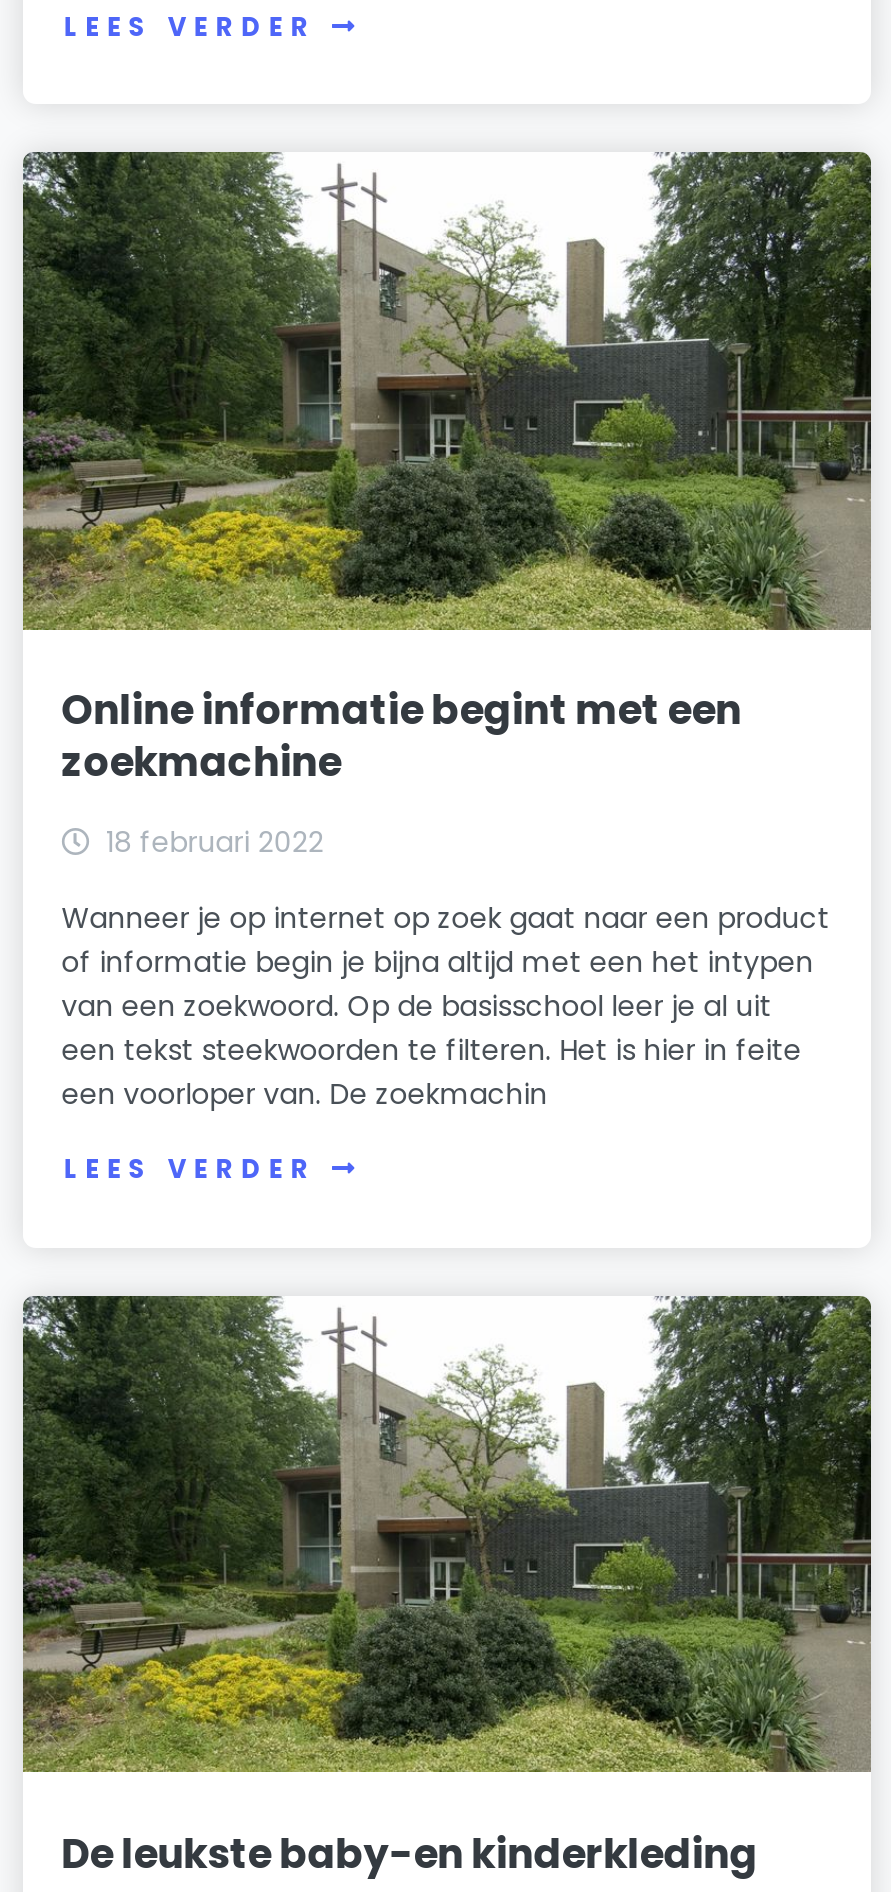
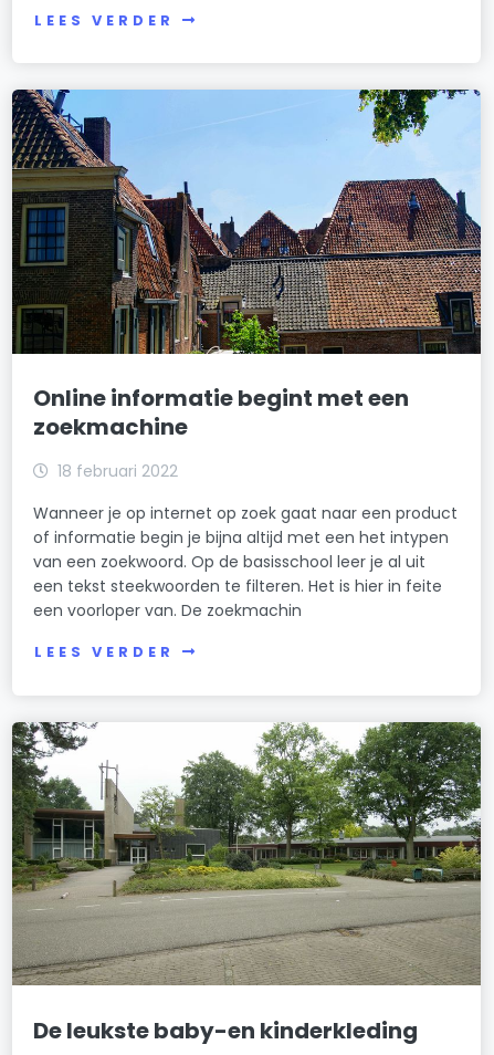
- [image]
+ [image]

- [image]
+ [image]
